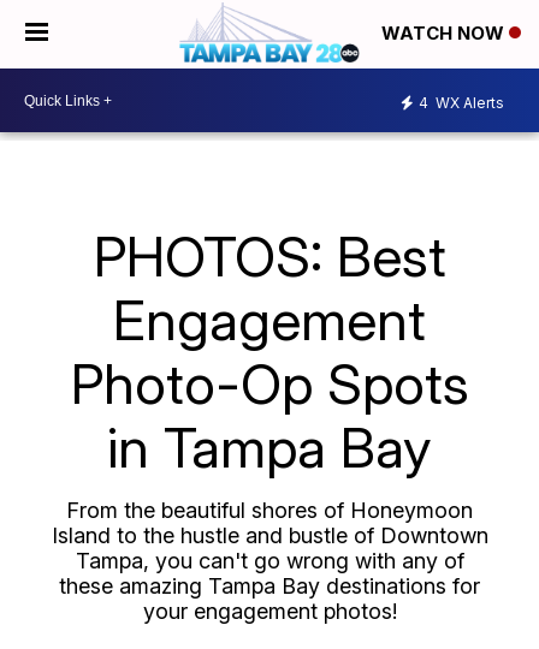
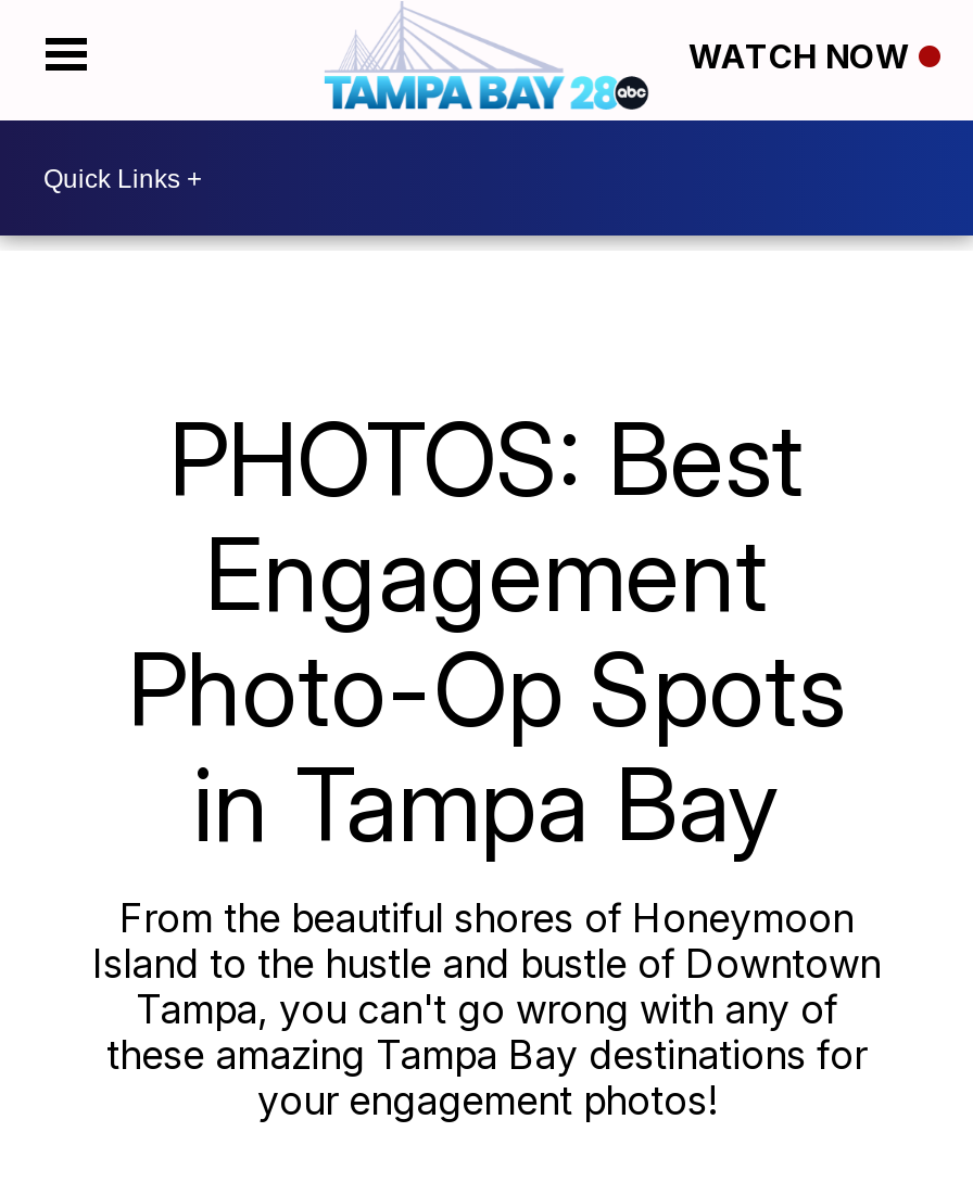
- 4 WX Alerts
